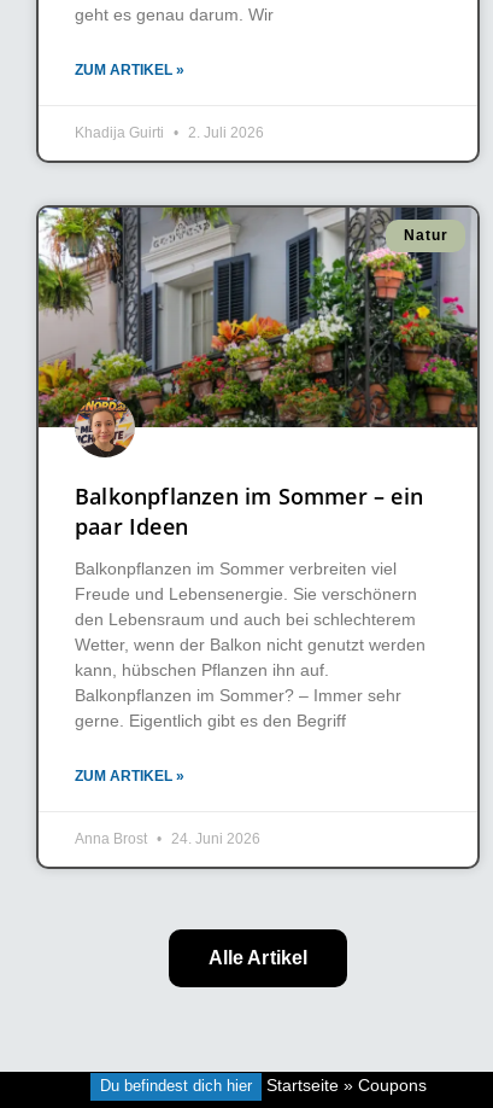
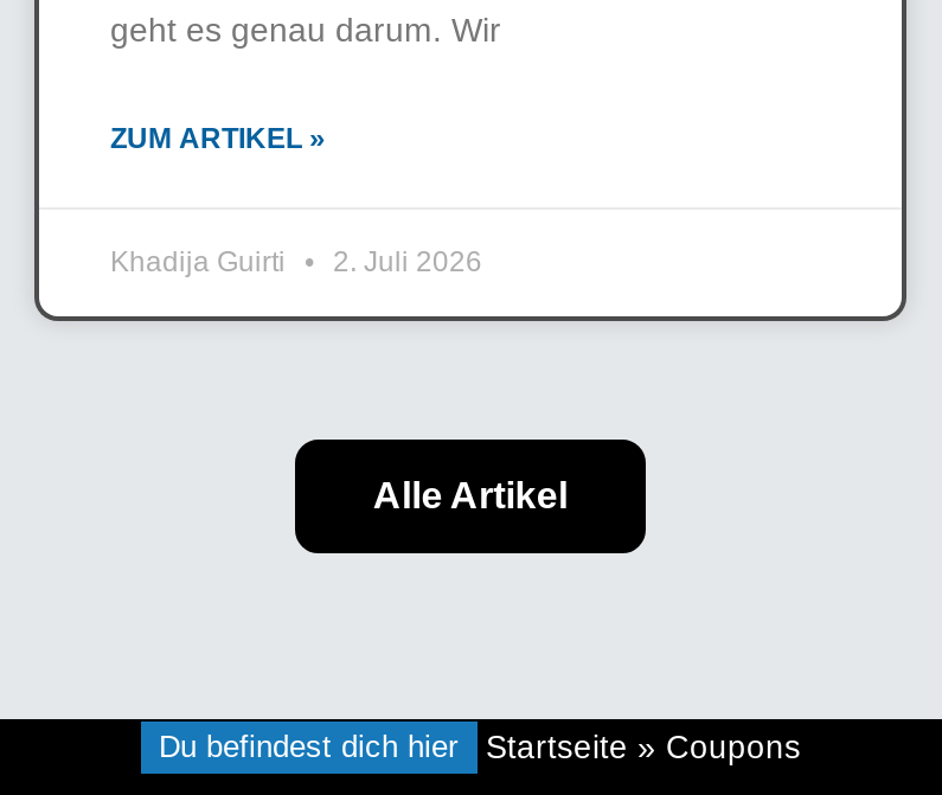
- [image]
- Natur

- Balkonpflanzen im Sommer – ein
- paar Ideen
- Balkonpflanzen im Sommer verbreiten viel
- Freude und Lebensenergie. Sie verschönern
- den Lebensraum und auch bei schlechterem
- Wetter, wenn der Balkon nicht genutzt werden
- kann, hübschen Pflanzen ihn auf.
- Balkonpflanzen im Sommer? – Immer sehr
- gerne. Eigentlich gibt es den Begriff
- ZUM ARTIKEL »

- Anna Brost
- 24. Juni 2026
